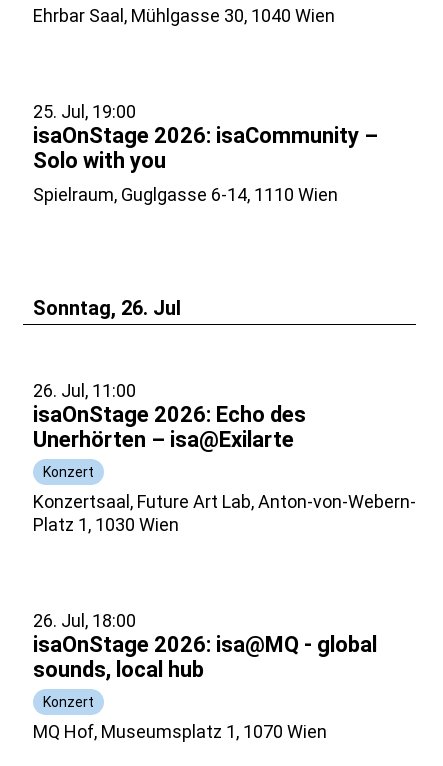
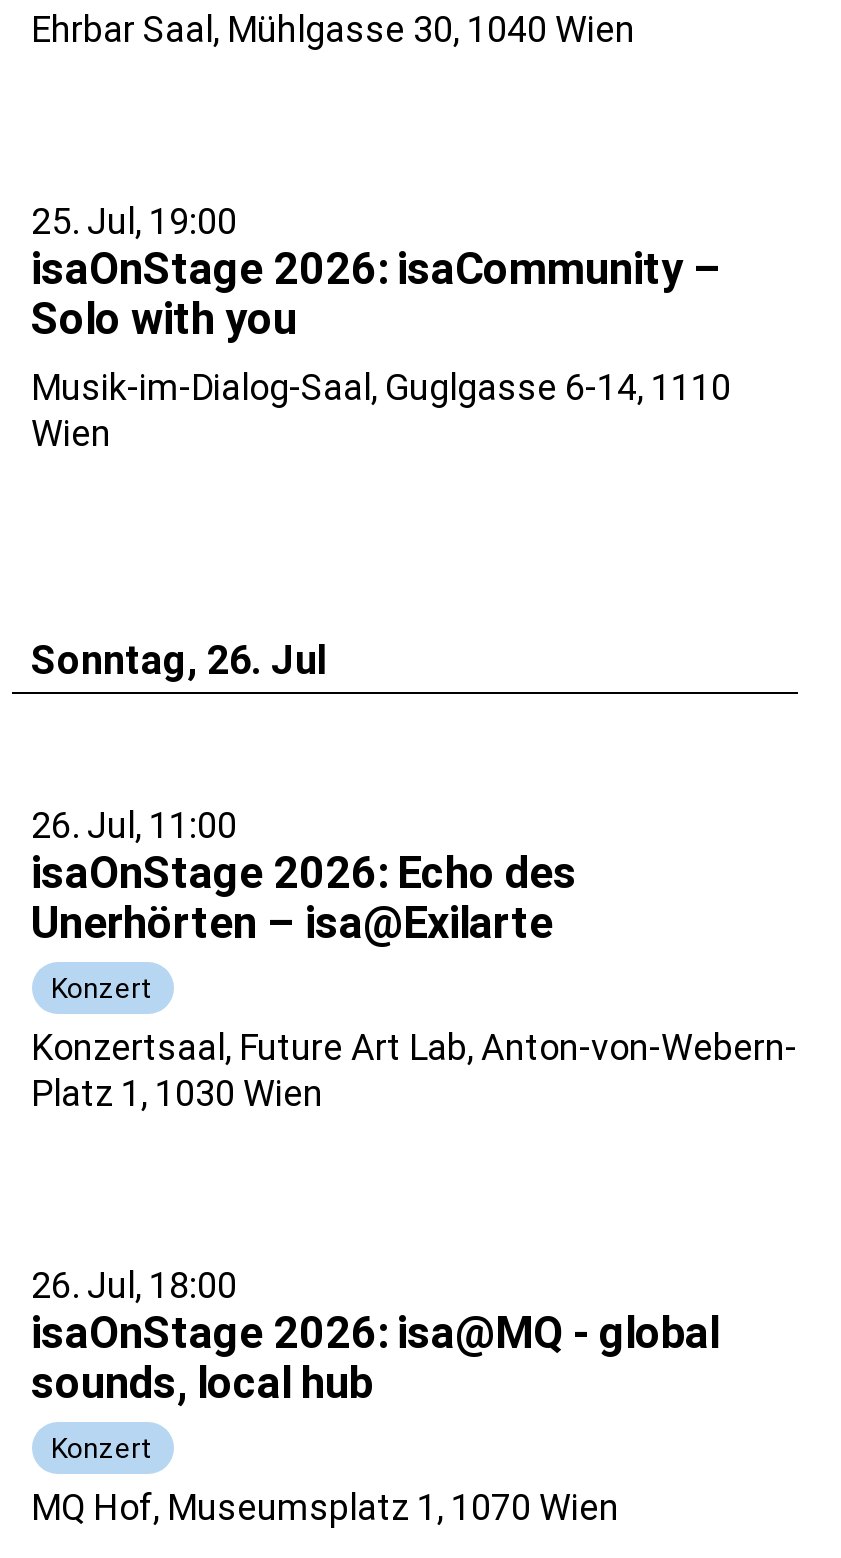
- Spielraum, Guglgasse 6-14, 1110 Wien
+ Musik-im-Dialog-Saal, Guglgasse 6-14, 1110
+ Wien
